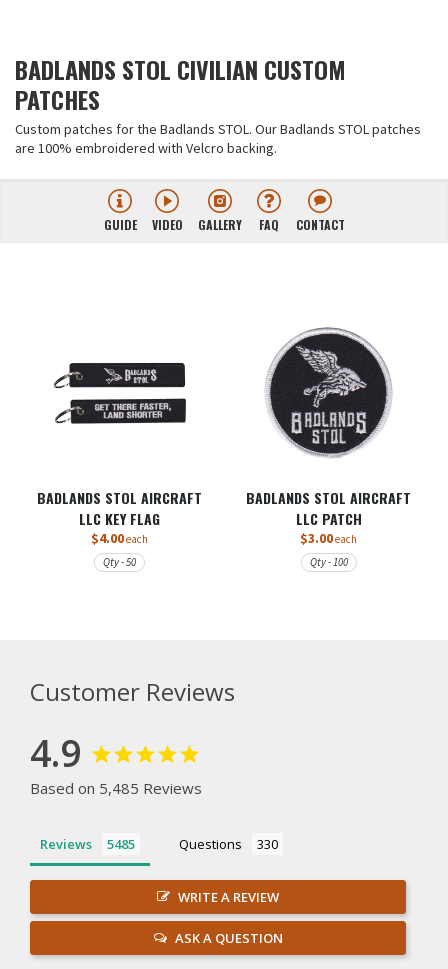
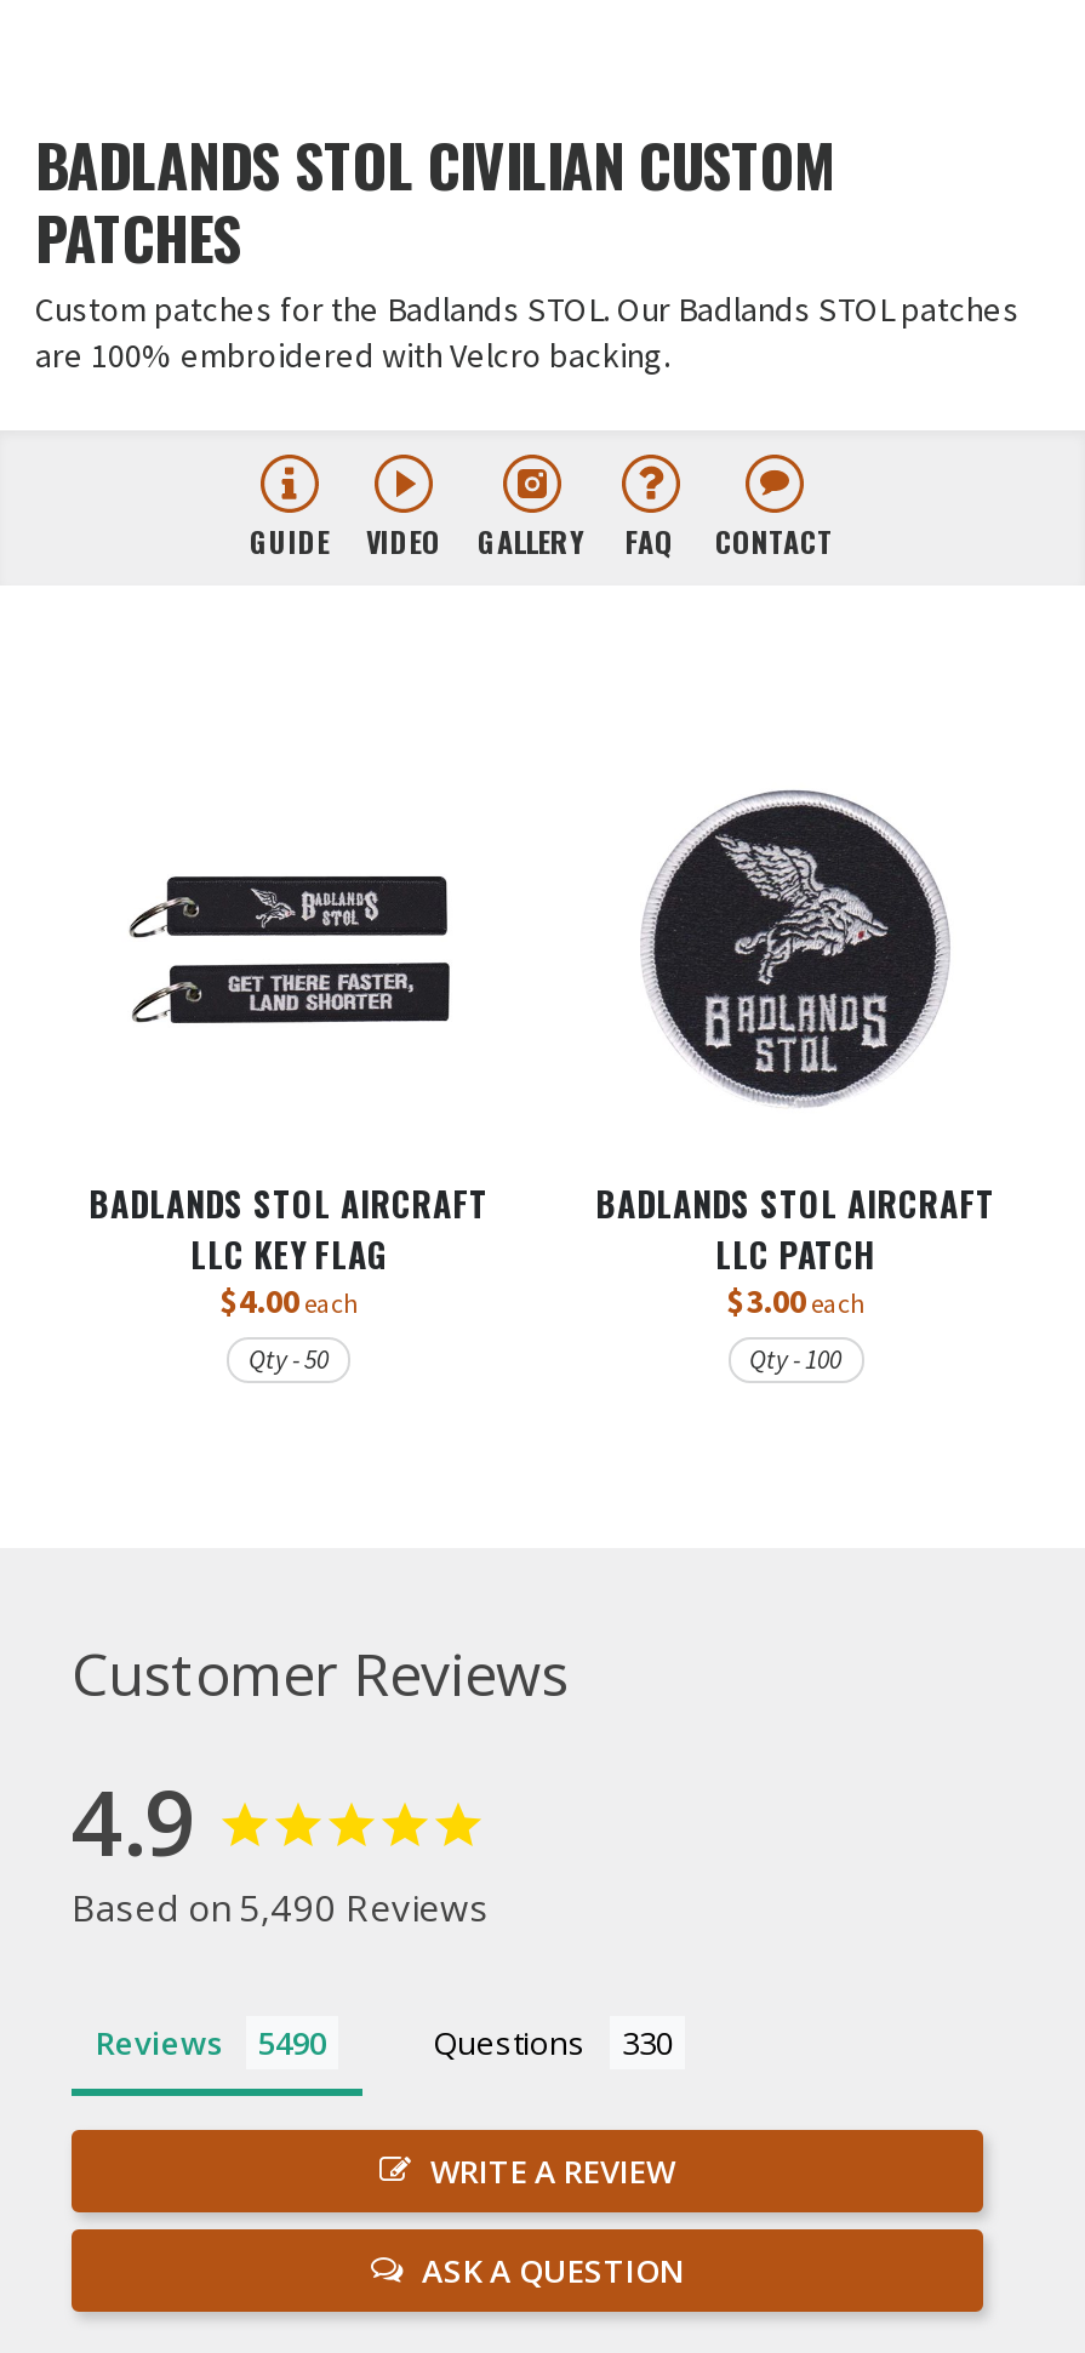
- Based on 5,485 Reviews
+ Based on 5,490 Reviews
